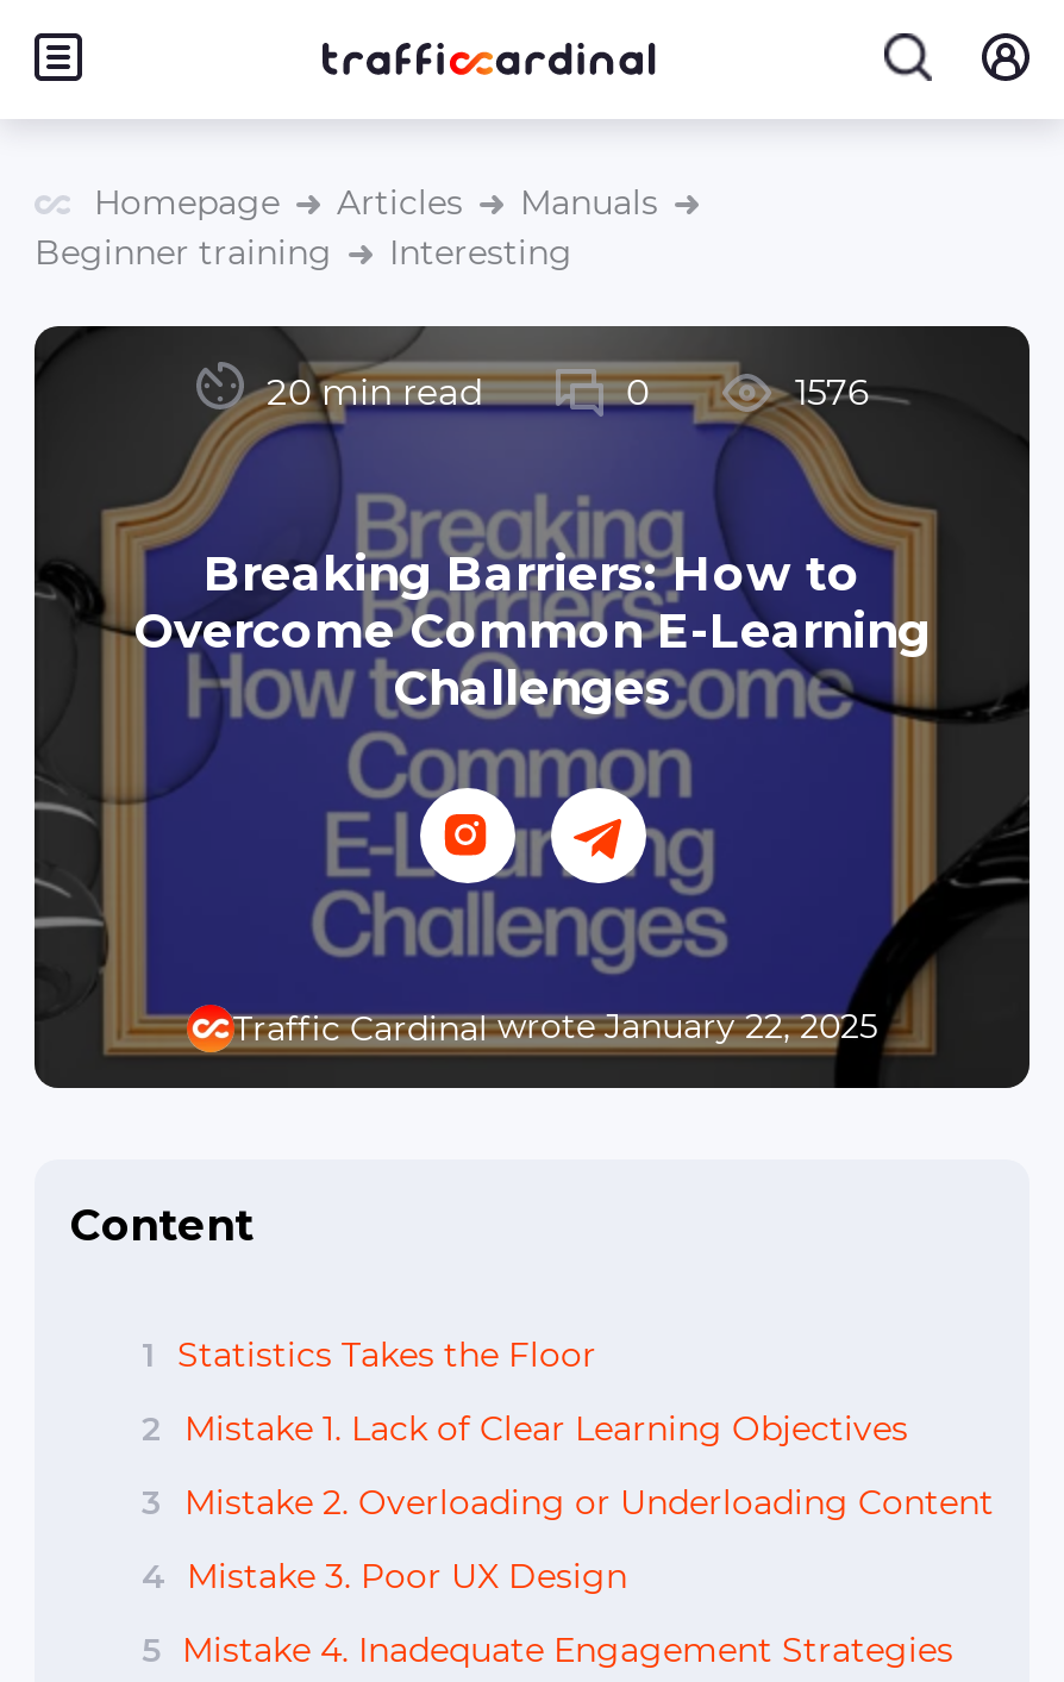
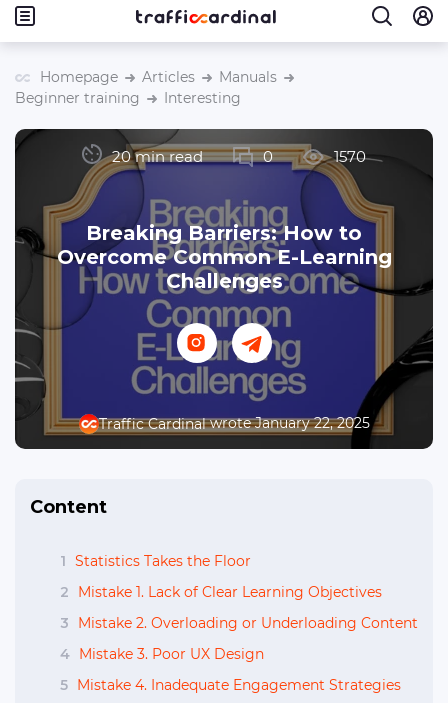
- 1576
+ 1570
